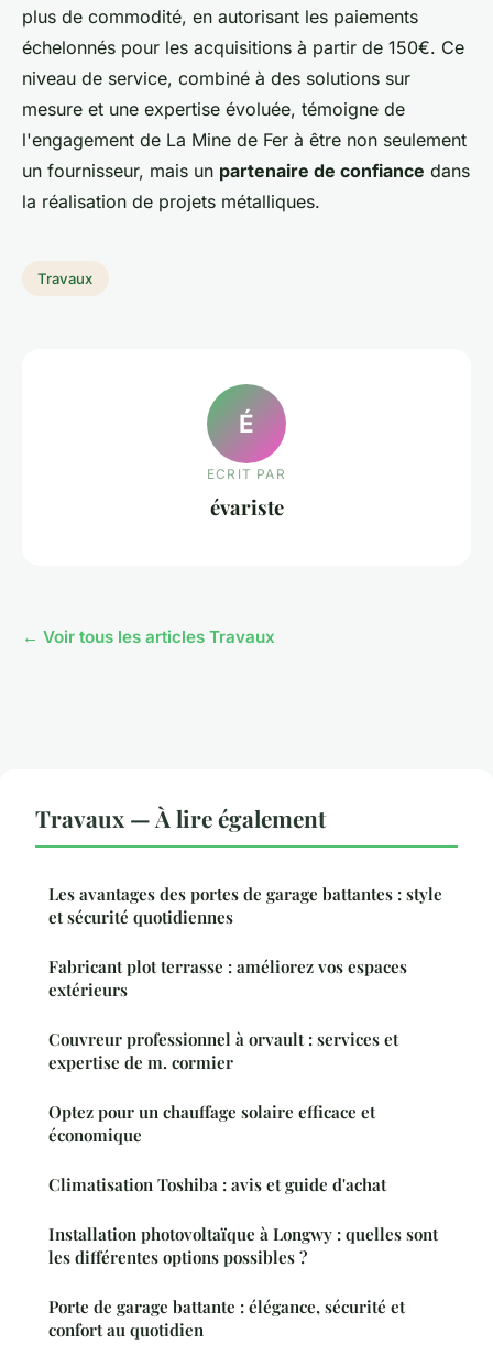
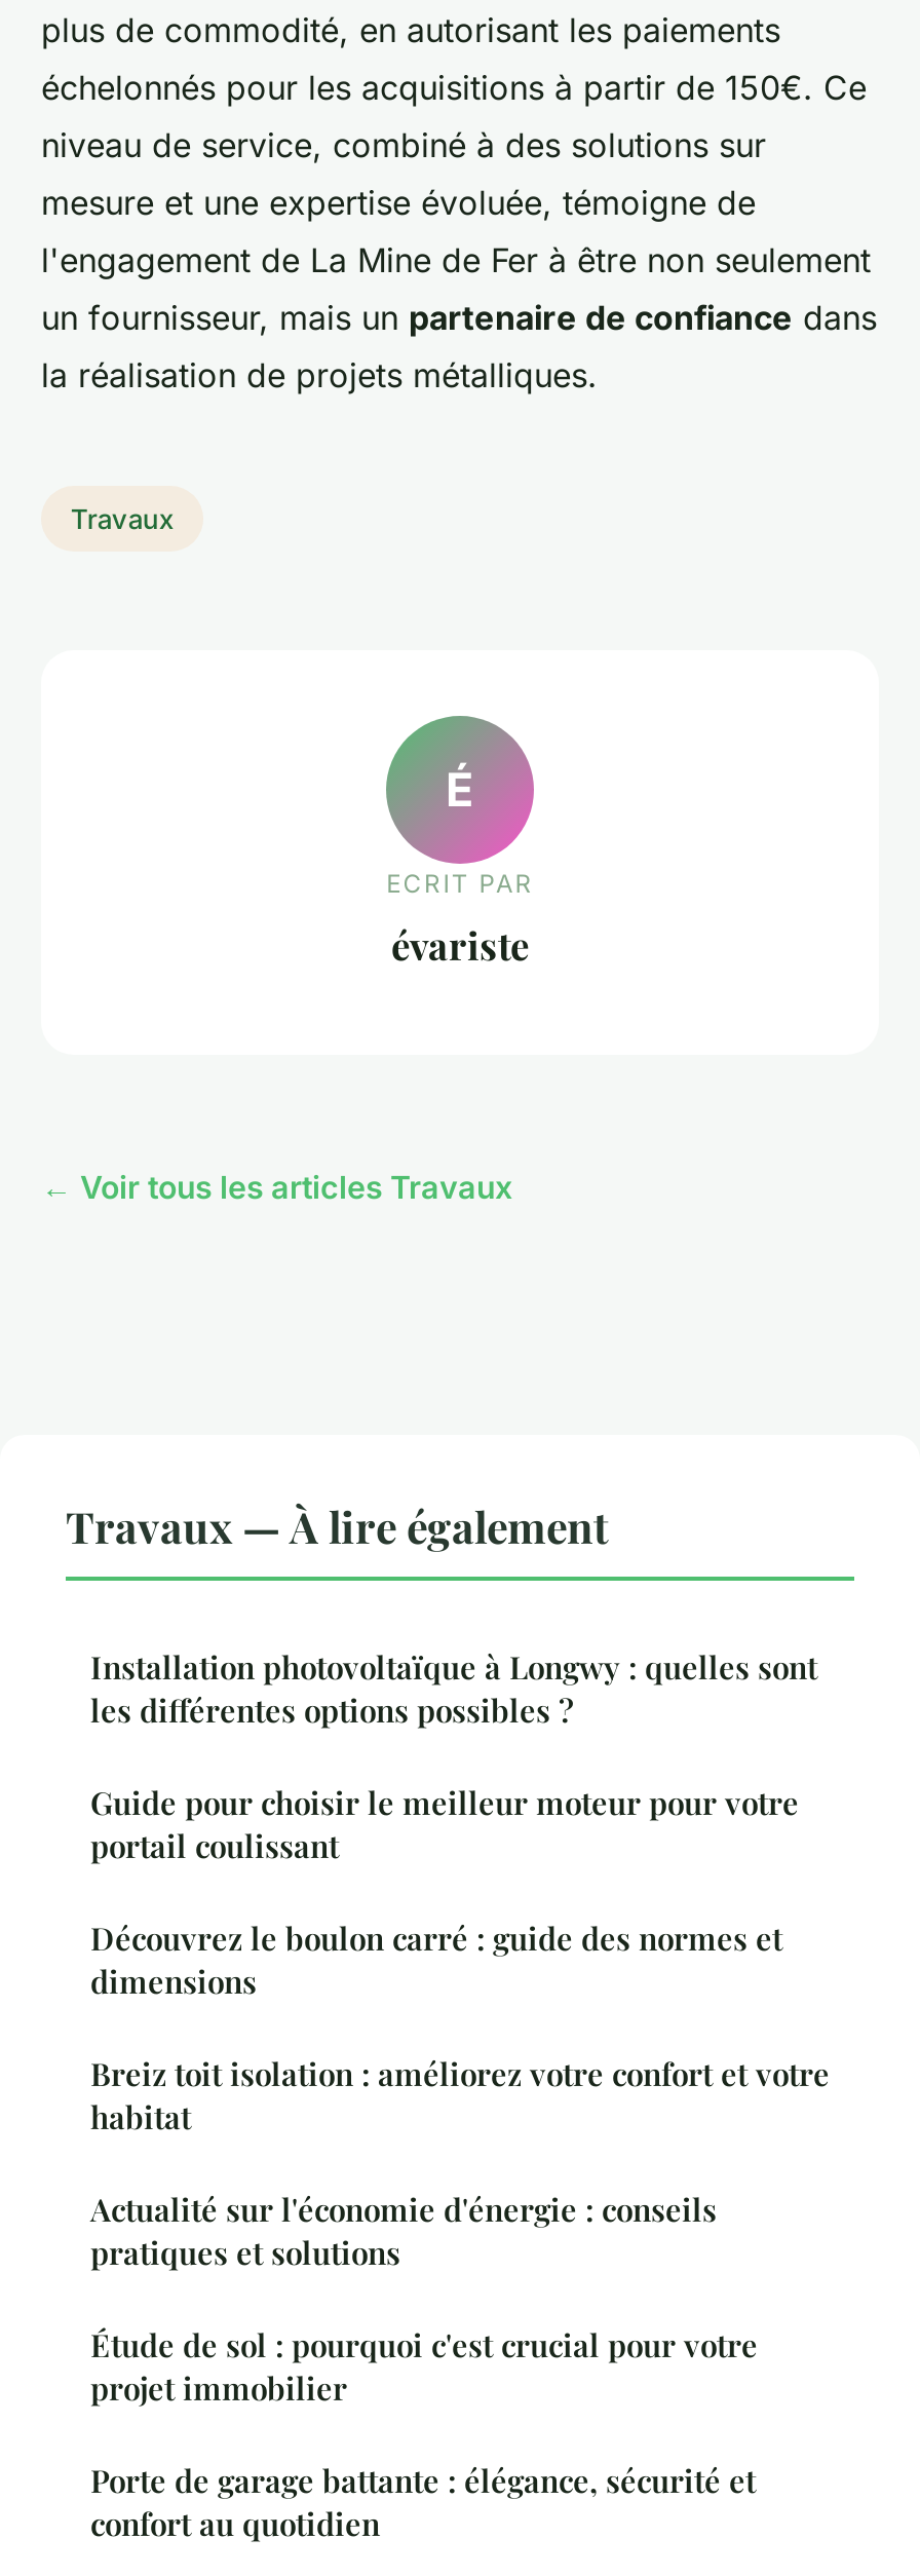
- Les avantages des portes de garage battantes : style
- et sécurité quotidiennes
- Fabricant plot terrasse : améliorez vos espaces
- extérieurs
- Couvreur professionnel à orvault : services et
- expertise de m. cormier
- Optez pour un chauffage solaire efficace et
- économique
- Climatisation Toshiba : avis et guide d'achat

moved up: Installation photovoltaïque à Longwy : quelles sont | les différentes options possibles ?

+ Guide pour choisir le meilleur moteur pour votre
+ portail coulissant
+ Découvrez le boulon carré : guide des normes et
+ dimensions
+ Breiz toit isolation : améliorez votre confort et votre
+ habitat
+ Actualité sur l'économie d'énergie : conseils
+ pratiques et solutions
+ Étude de sol : pourquoi c'est crucial pour votre
+ projet immobilier
